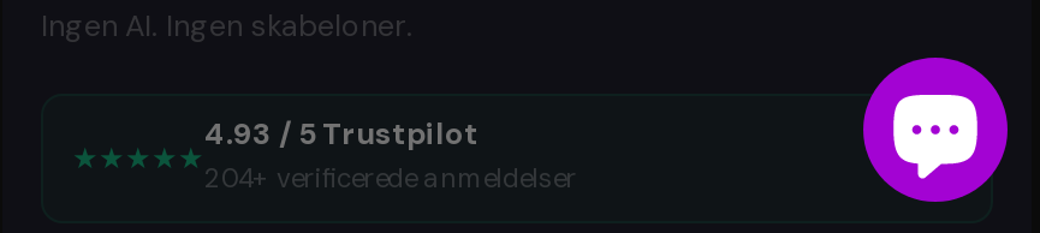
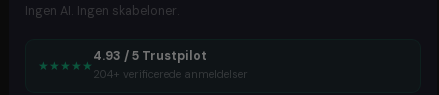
- [image]
